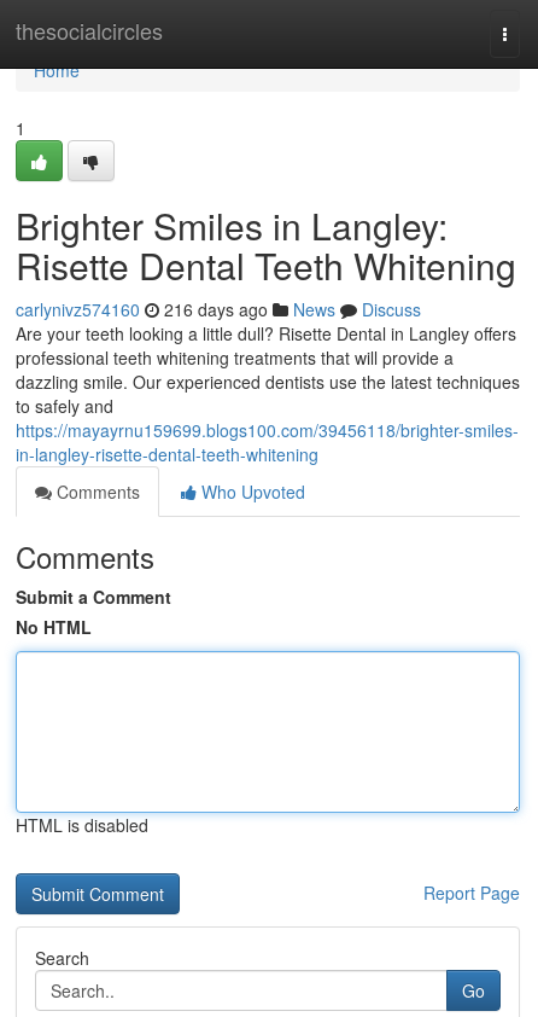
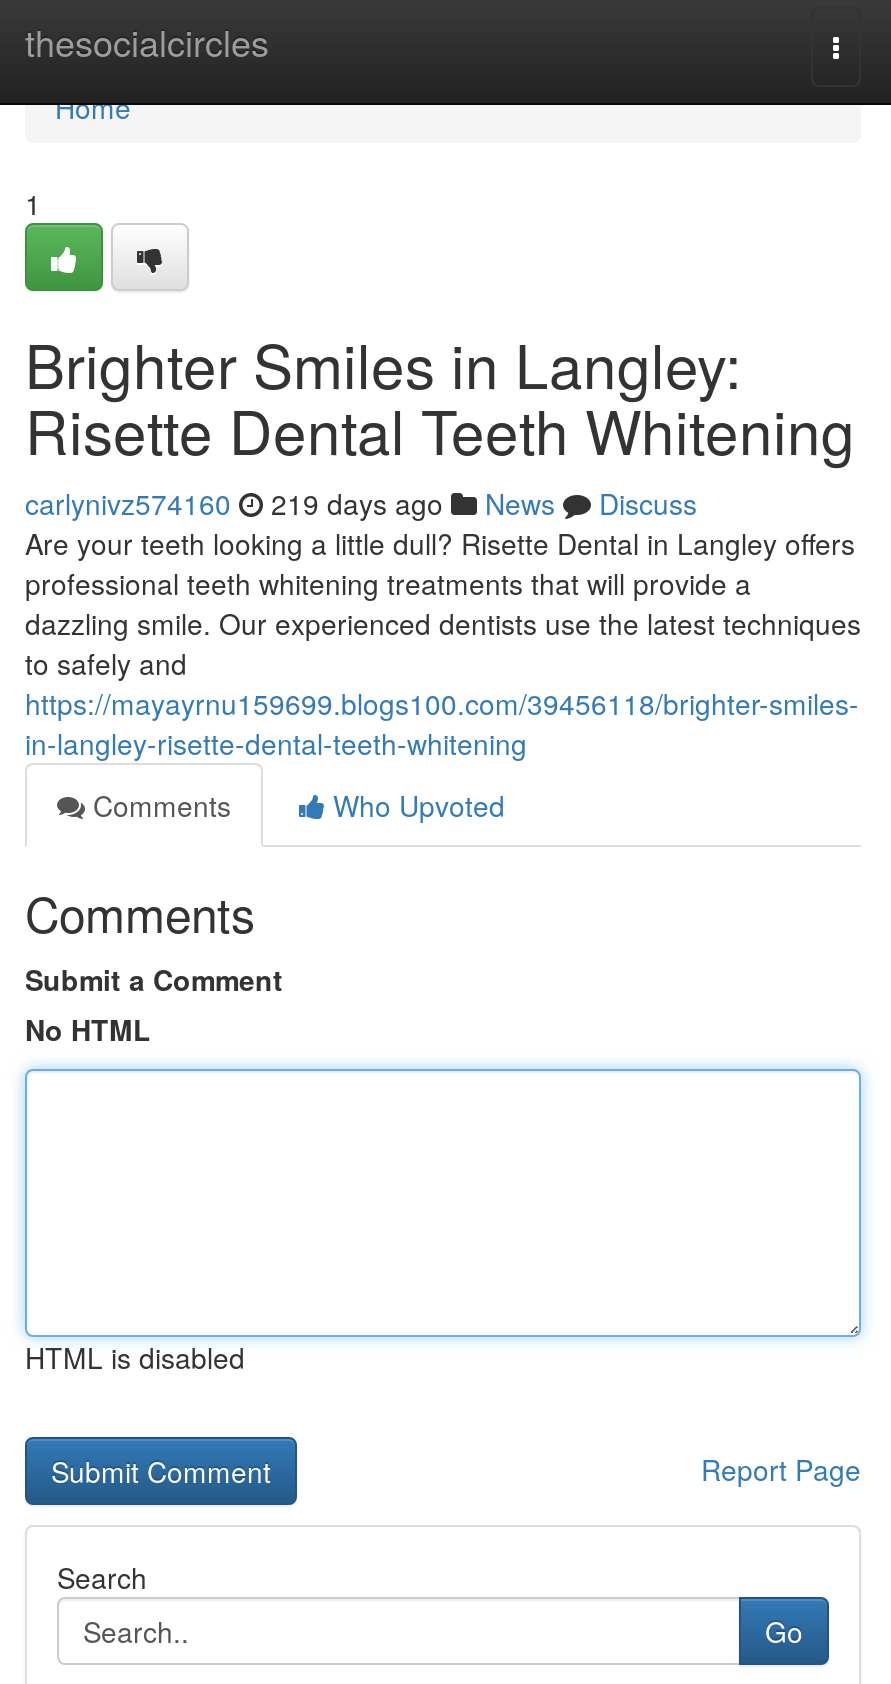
- carlynivz574160 216 days ago News Discuss
+ carlynivz574160 219 days ago News Discuss
